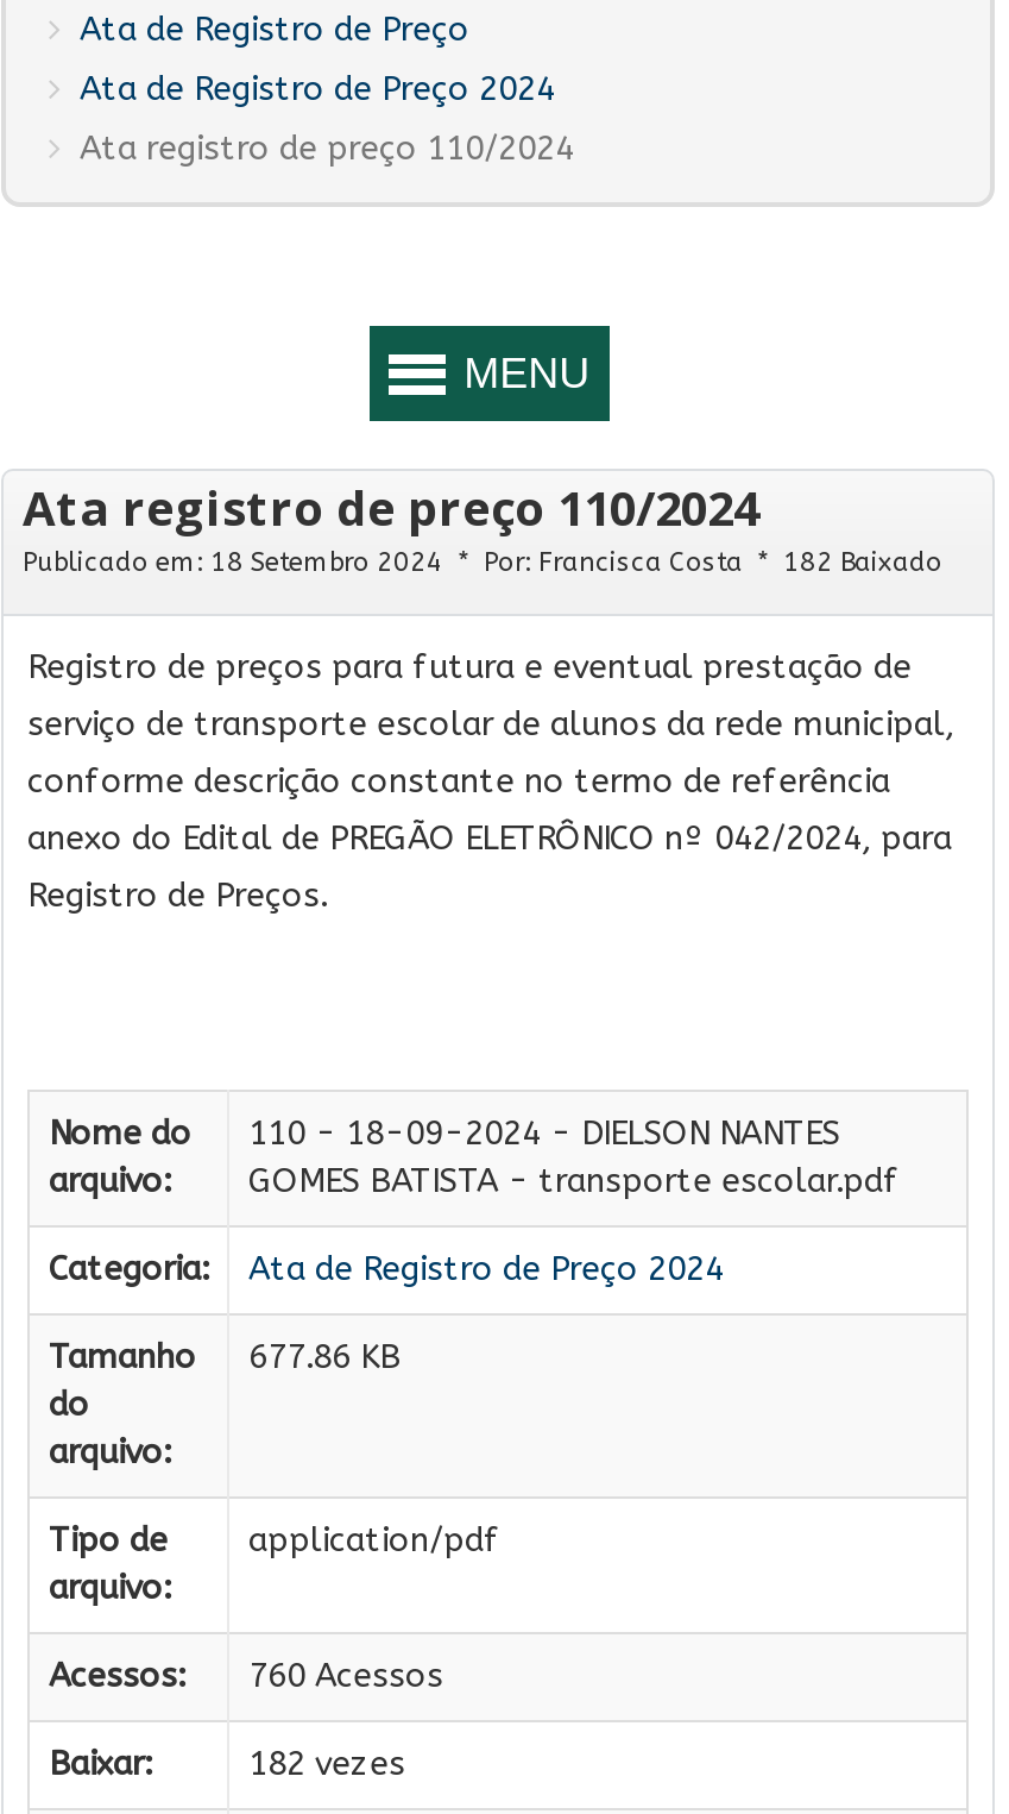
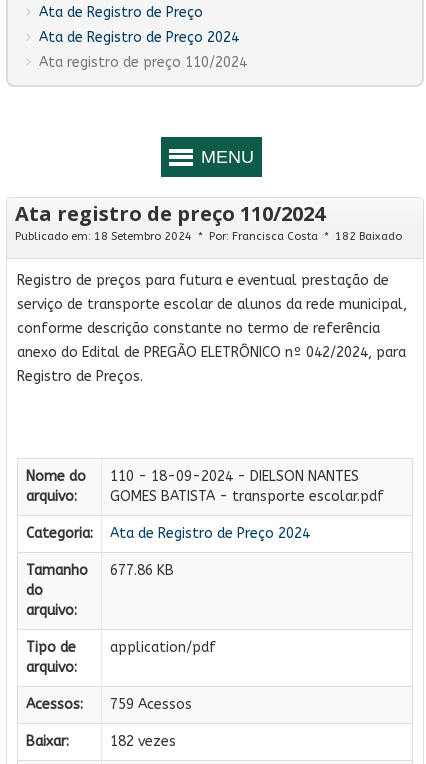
- Acessos: 760 Acessos
+ Acessos: 759 Acessos
